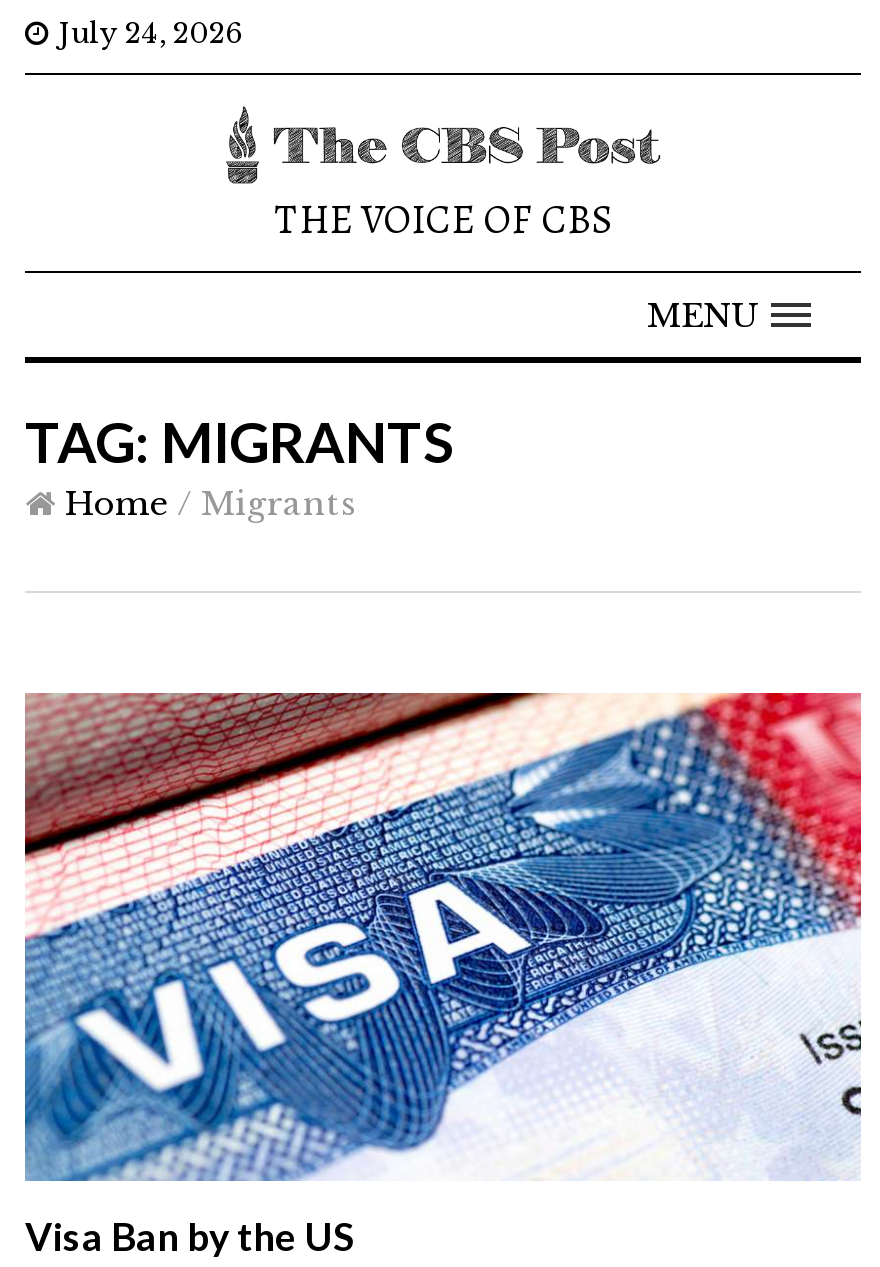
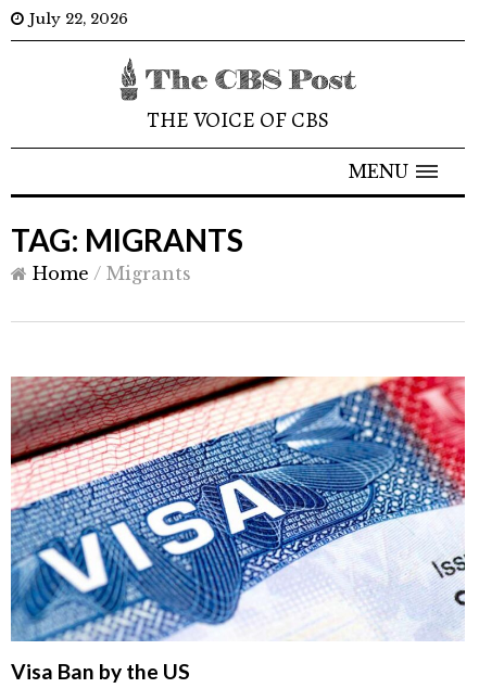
- July 24, 2026
+ July 22, 2026
